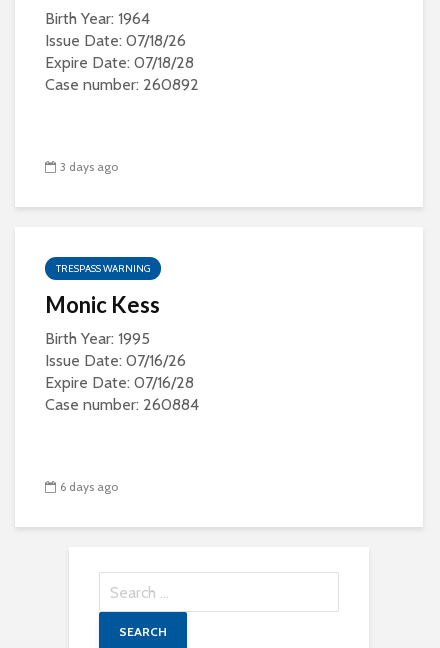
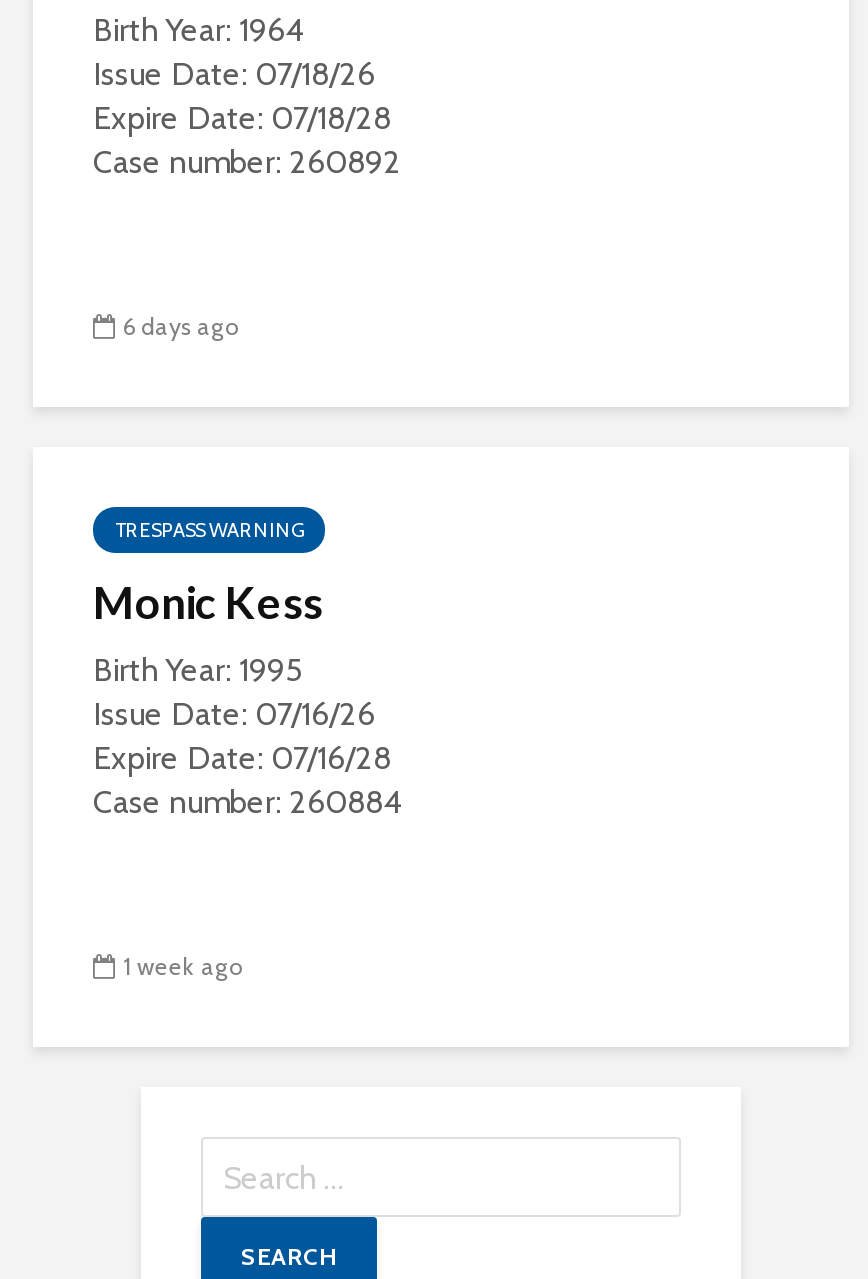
- 3 days ago
+ 6 days ago

- 6 days ago
+ 1 week ago
